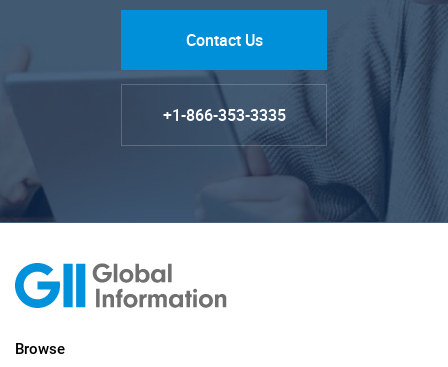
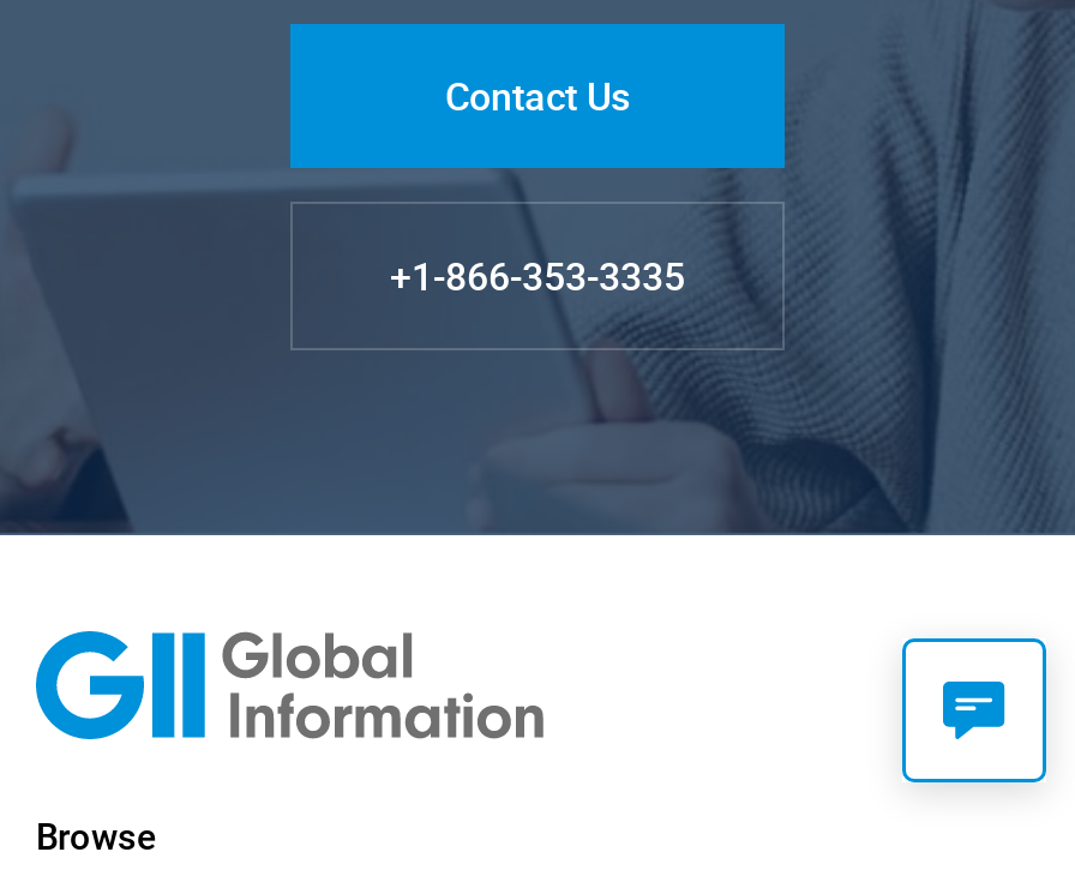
+ [image]
